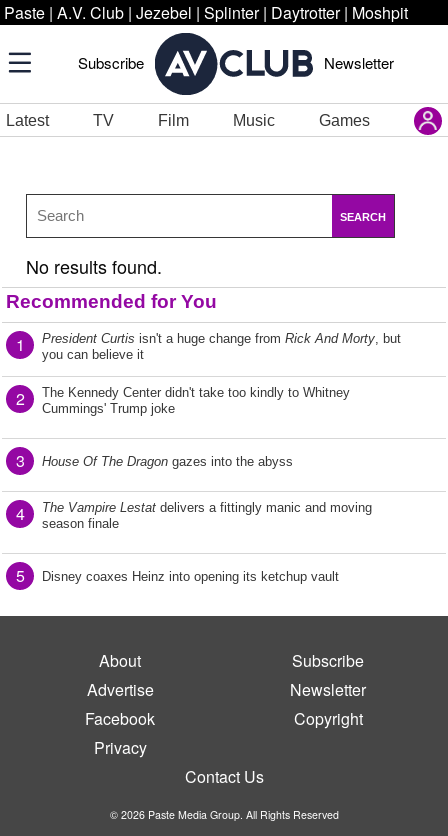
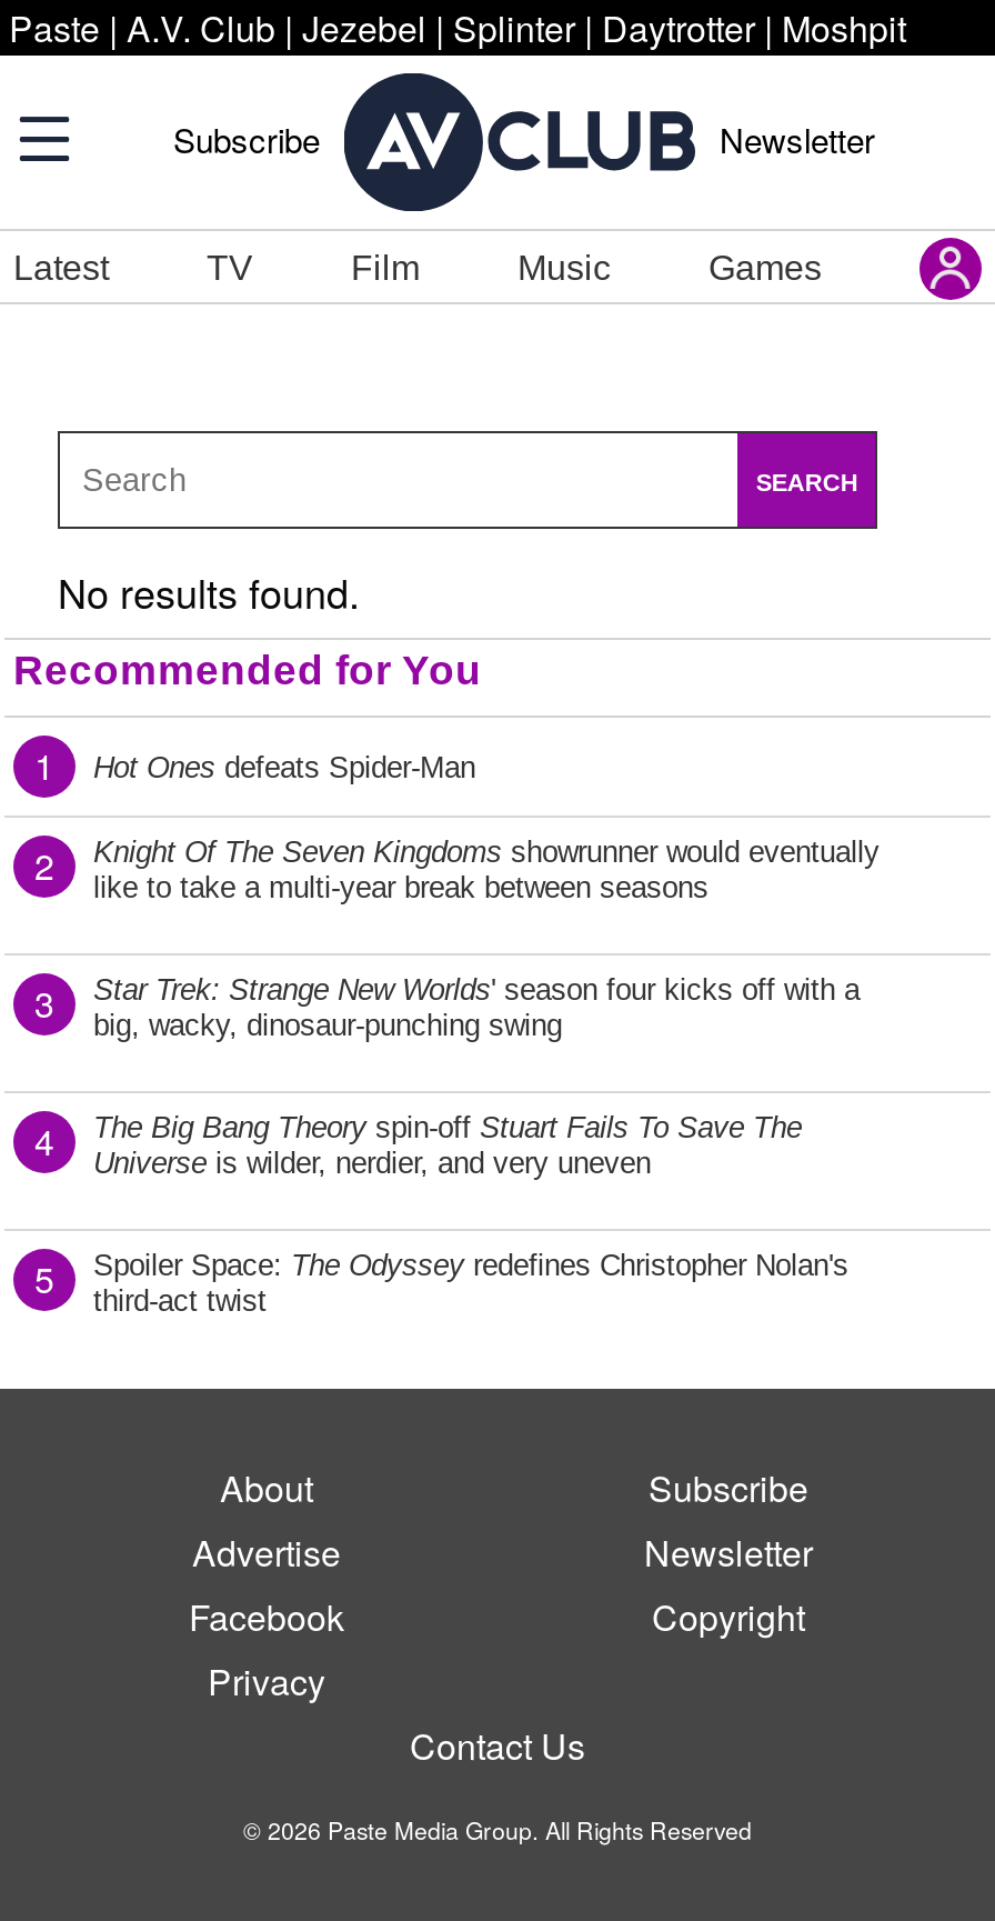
- President Curtis isn't a huge change from Rick And Morty, but
- you can believe it
+ Hot Ones defeats Spider-Man

- The Kennedy Center didn't take too kindly to Whitney
- Cummings' Trump joke
+ Knight Of The Seven Kingdoms showrunner would eventually
+ like to take a multi-year break between seasons

- House Of The Dragon gazes into the abyss
+ Star Trek: Strange New Worlds ' season four kicks off with a
+ big, wacky, dinosaur-punching swing

- The Vampire Lestat delivers a fittingly manic and moving
- season finale
+ The Big Bang Theory spin-off Stuart Fails To Save The
+ Universe is wilder, nerdier, and very uneven

- Disney coaxes Heinz into opening its ketchup vault
+ Spoiler Space: The Odyssey redefines Christopher Nolan's
+ third-act twist
